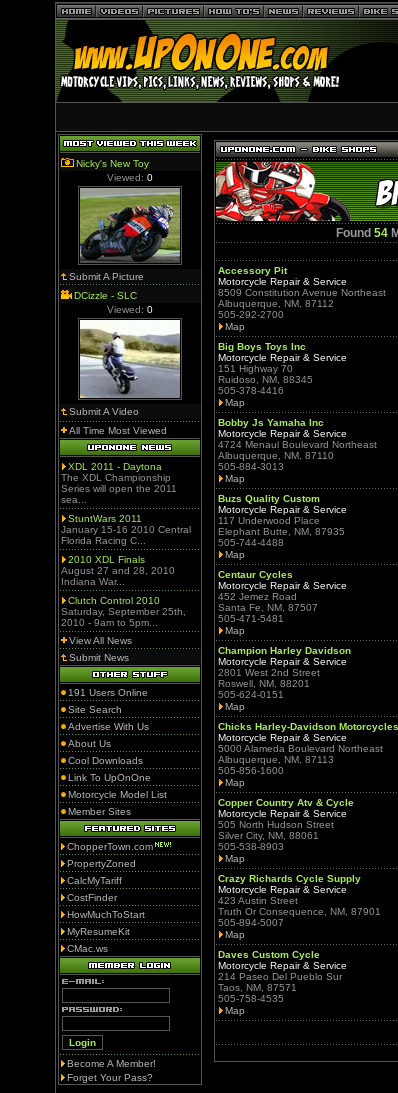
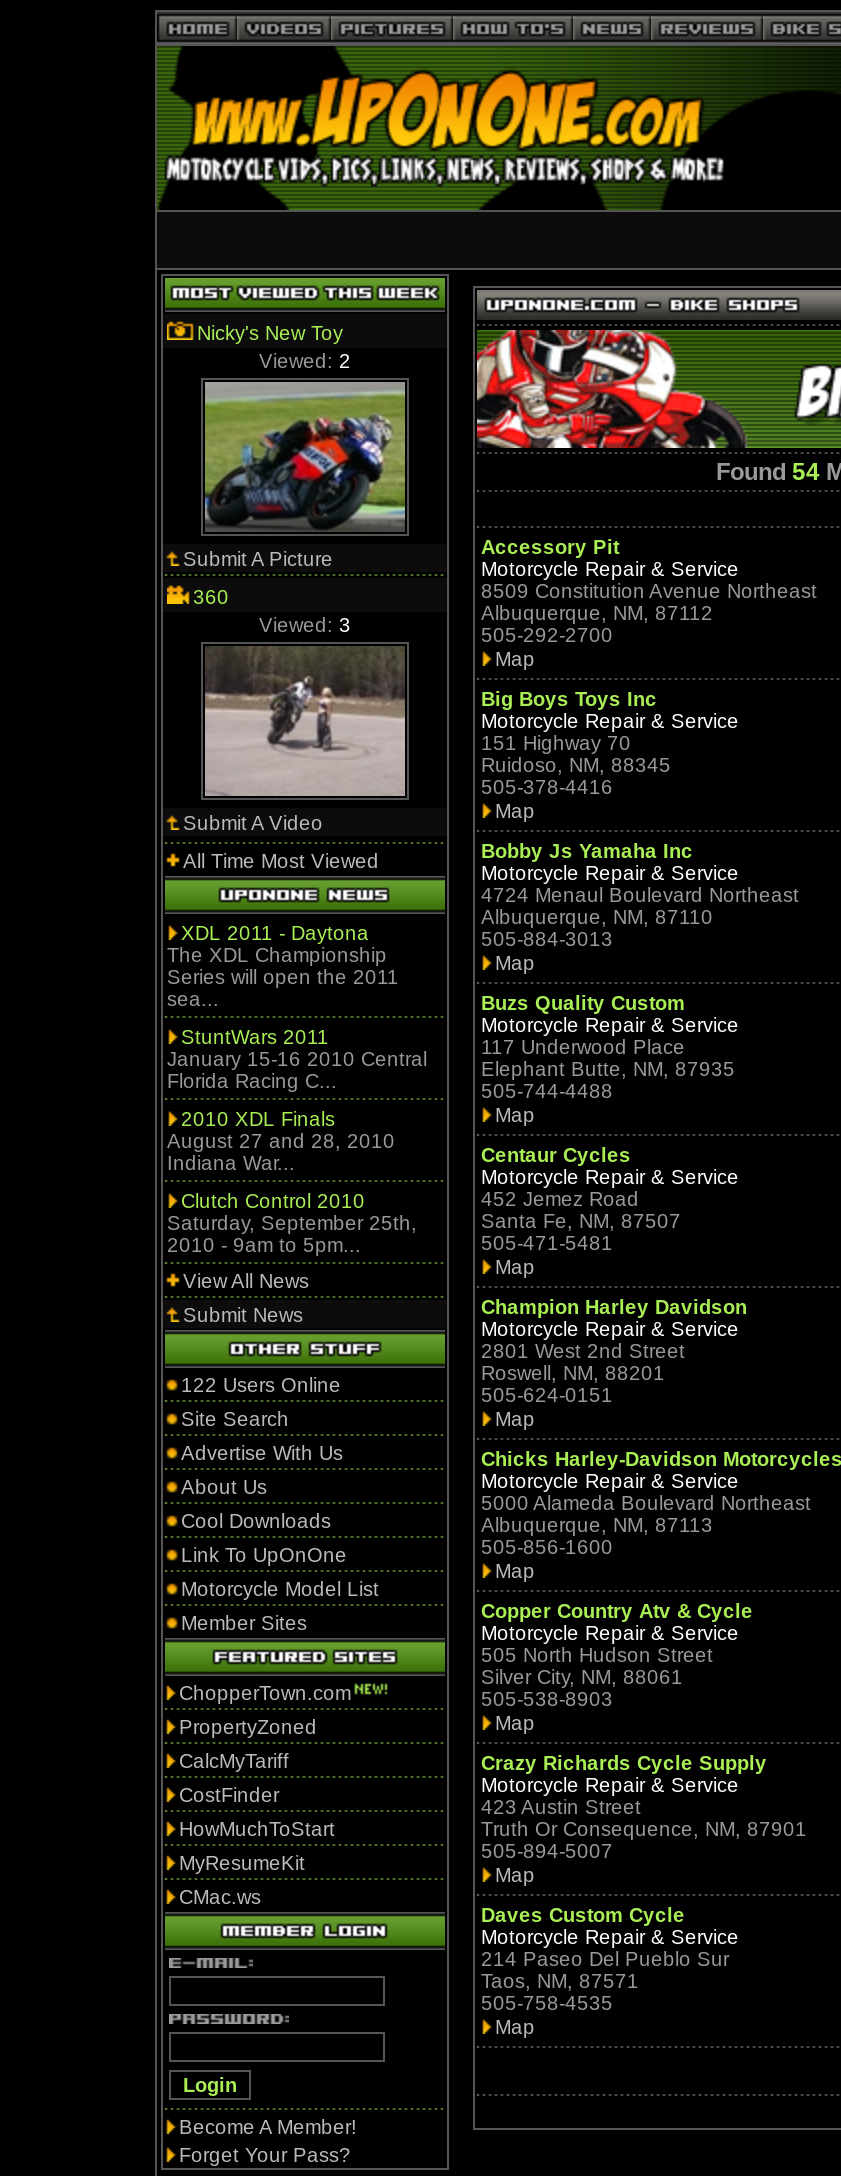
- Viewed: 0
+ Viewed: 2

- DCizzle - SLC
- Viewed: 0
+ 360
+ Viewed: 3

- [image]
+ [image]

- 191 Users Online
+ 122 Users Online
